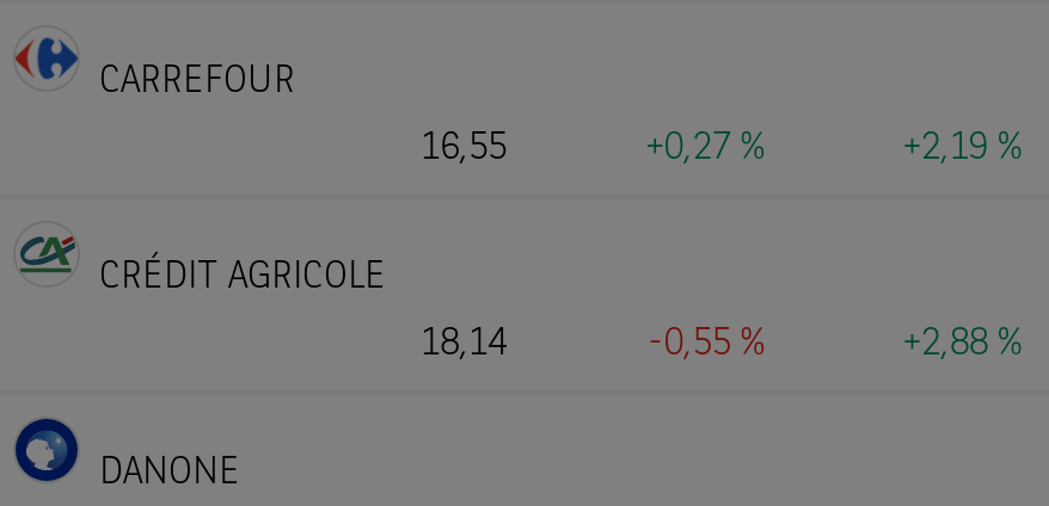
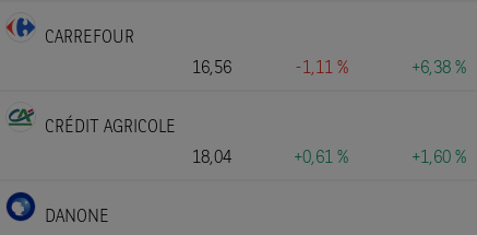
- 16,55
+ 16,56

- +0,27 %
+ -1,11 %

- +2,19 %
+ +6,38 %

- 18,14
+ 18,04

- -0,55 %
+ +0,61 %

- +2,88 %
+ +1,60 %
